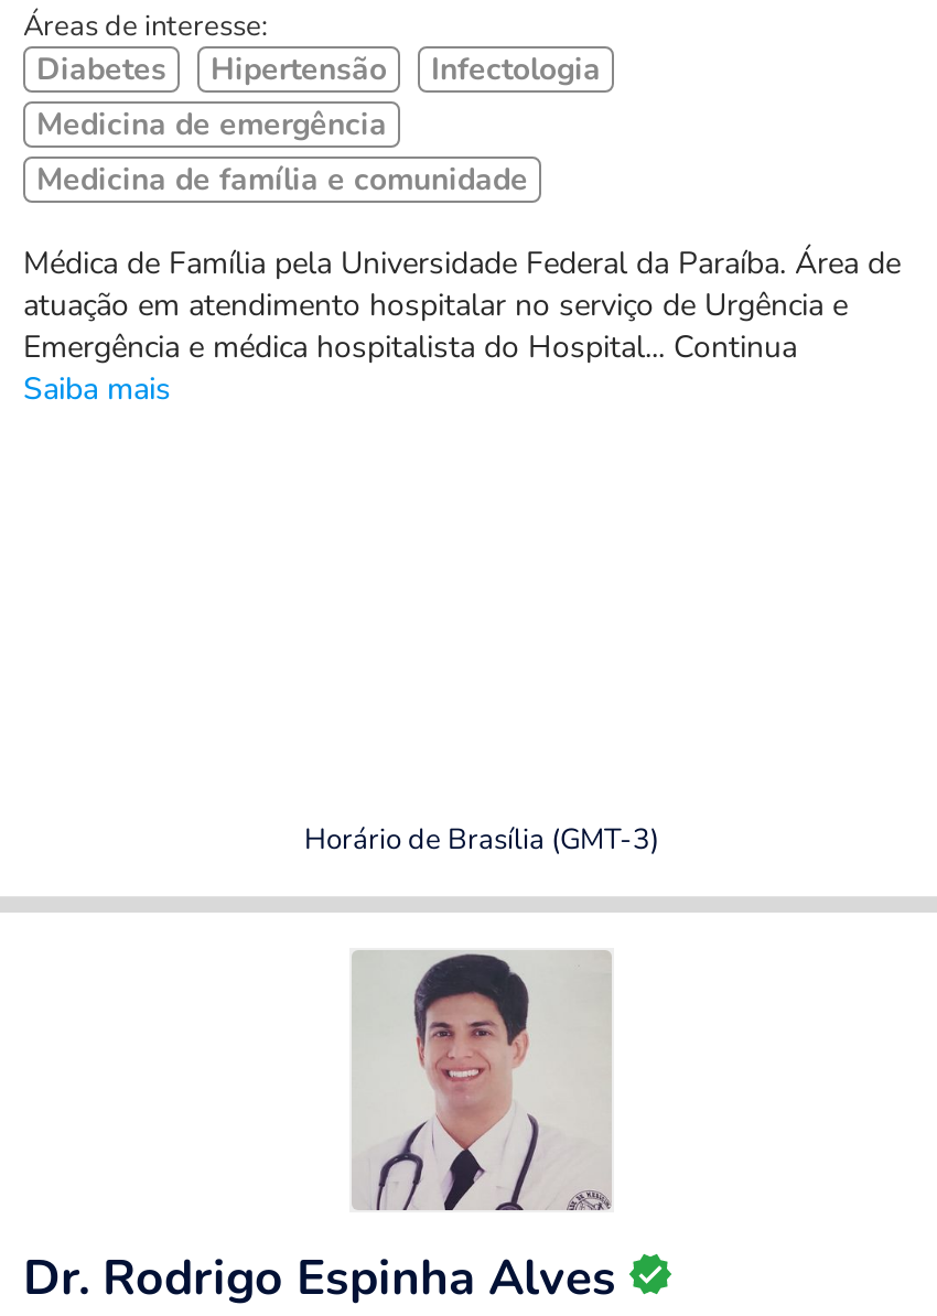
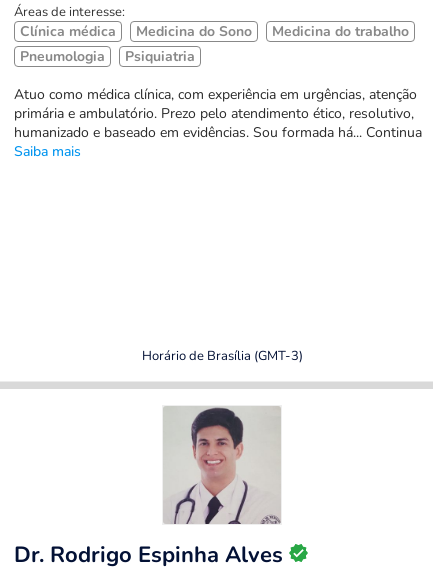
- Diabetes
- Hipertensão
- Infectologia
- Medicina de emergência
- Medicina de família e comunidade
+ Clínica médica
+ Medicina do Sono
+ Medicina do trabalho
+ Pneumologia
+ Psiquiatria

- Médica de Família pela Universidade Federal da Paraíba. Área de
- atuação em atendimento hospitalar no serviço de Urgência e
- Emergência e médica hospitalista do Hospital... Continua
+ Atuo como médica clínica, com experiência em urgências, atenção
+ primária e ambulatório. Prezo pelo atendimento ético, resolutivo,
+ humanizado e baseado em evidências. Sou formada há... Continua
